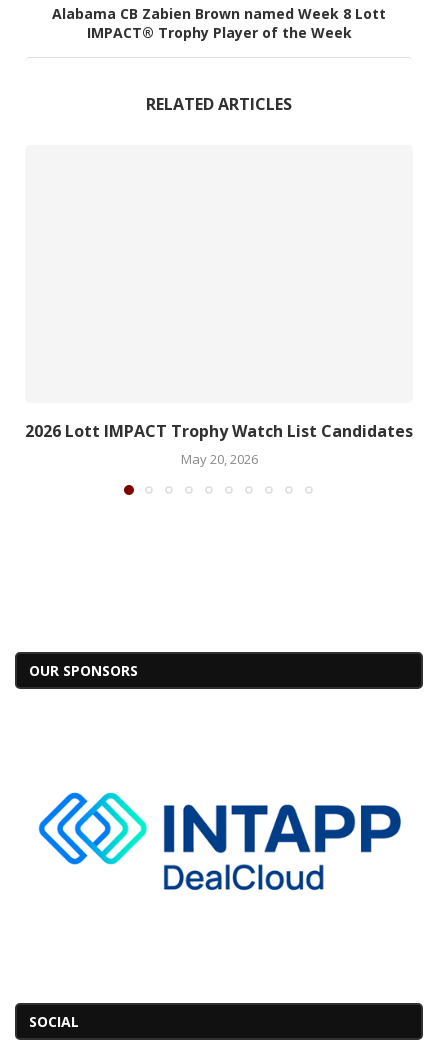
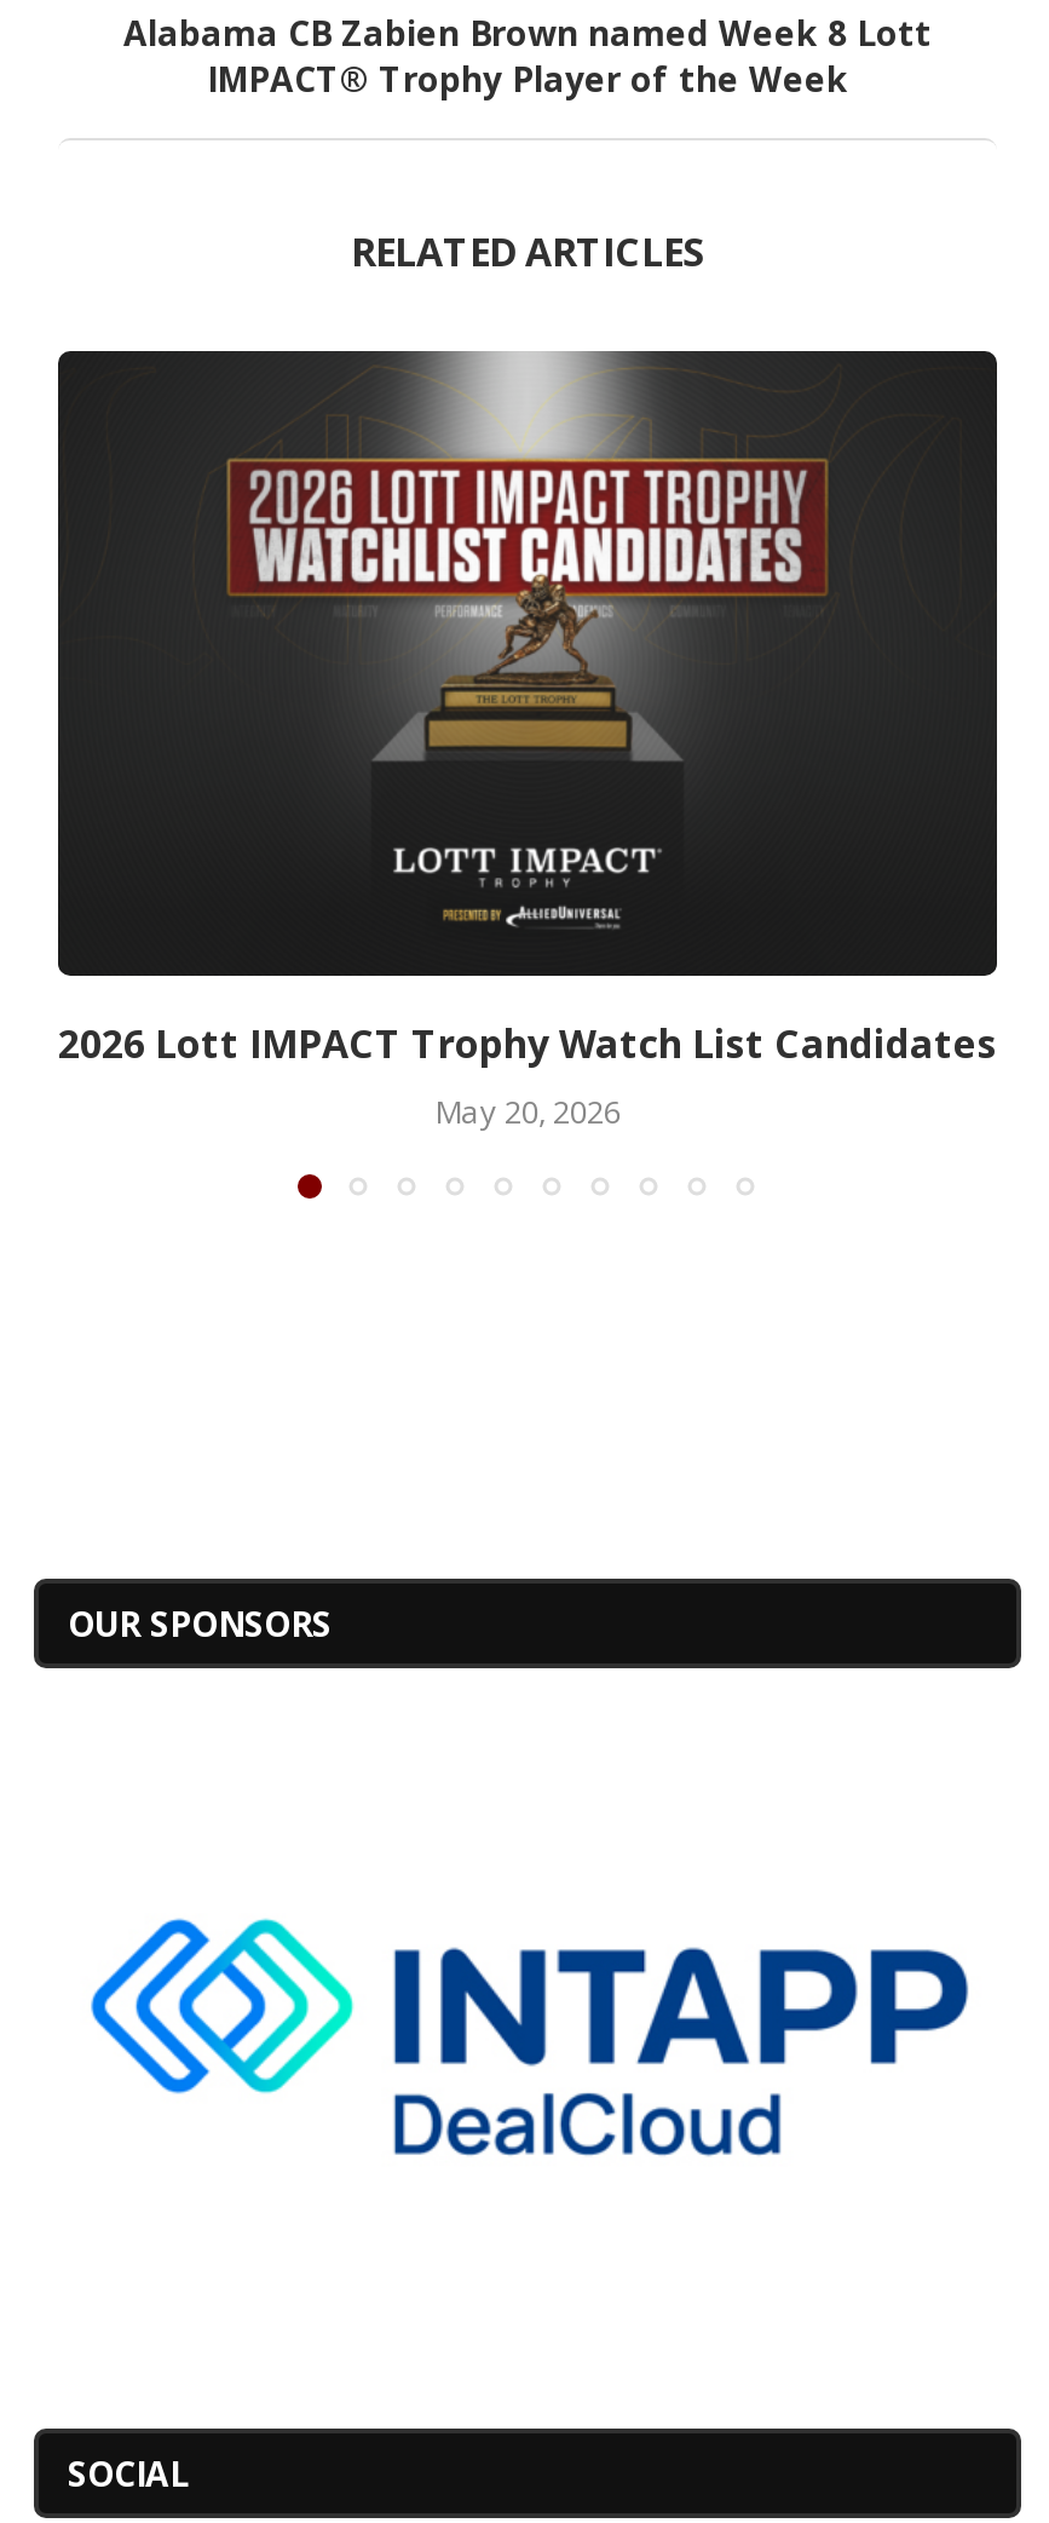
+ [image]
